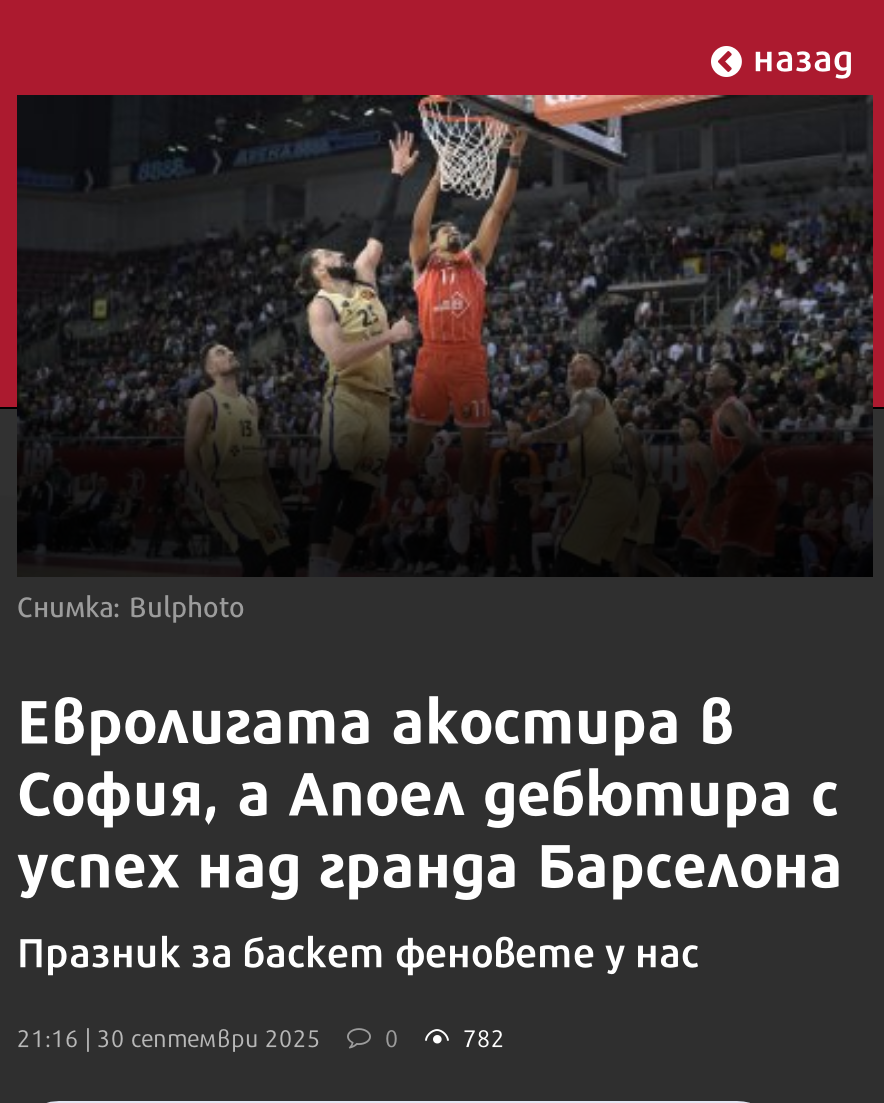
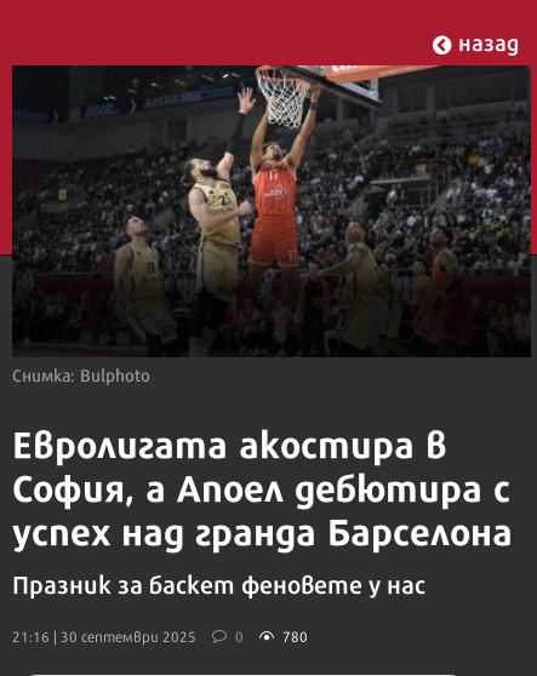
- 782
+ 780
